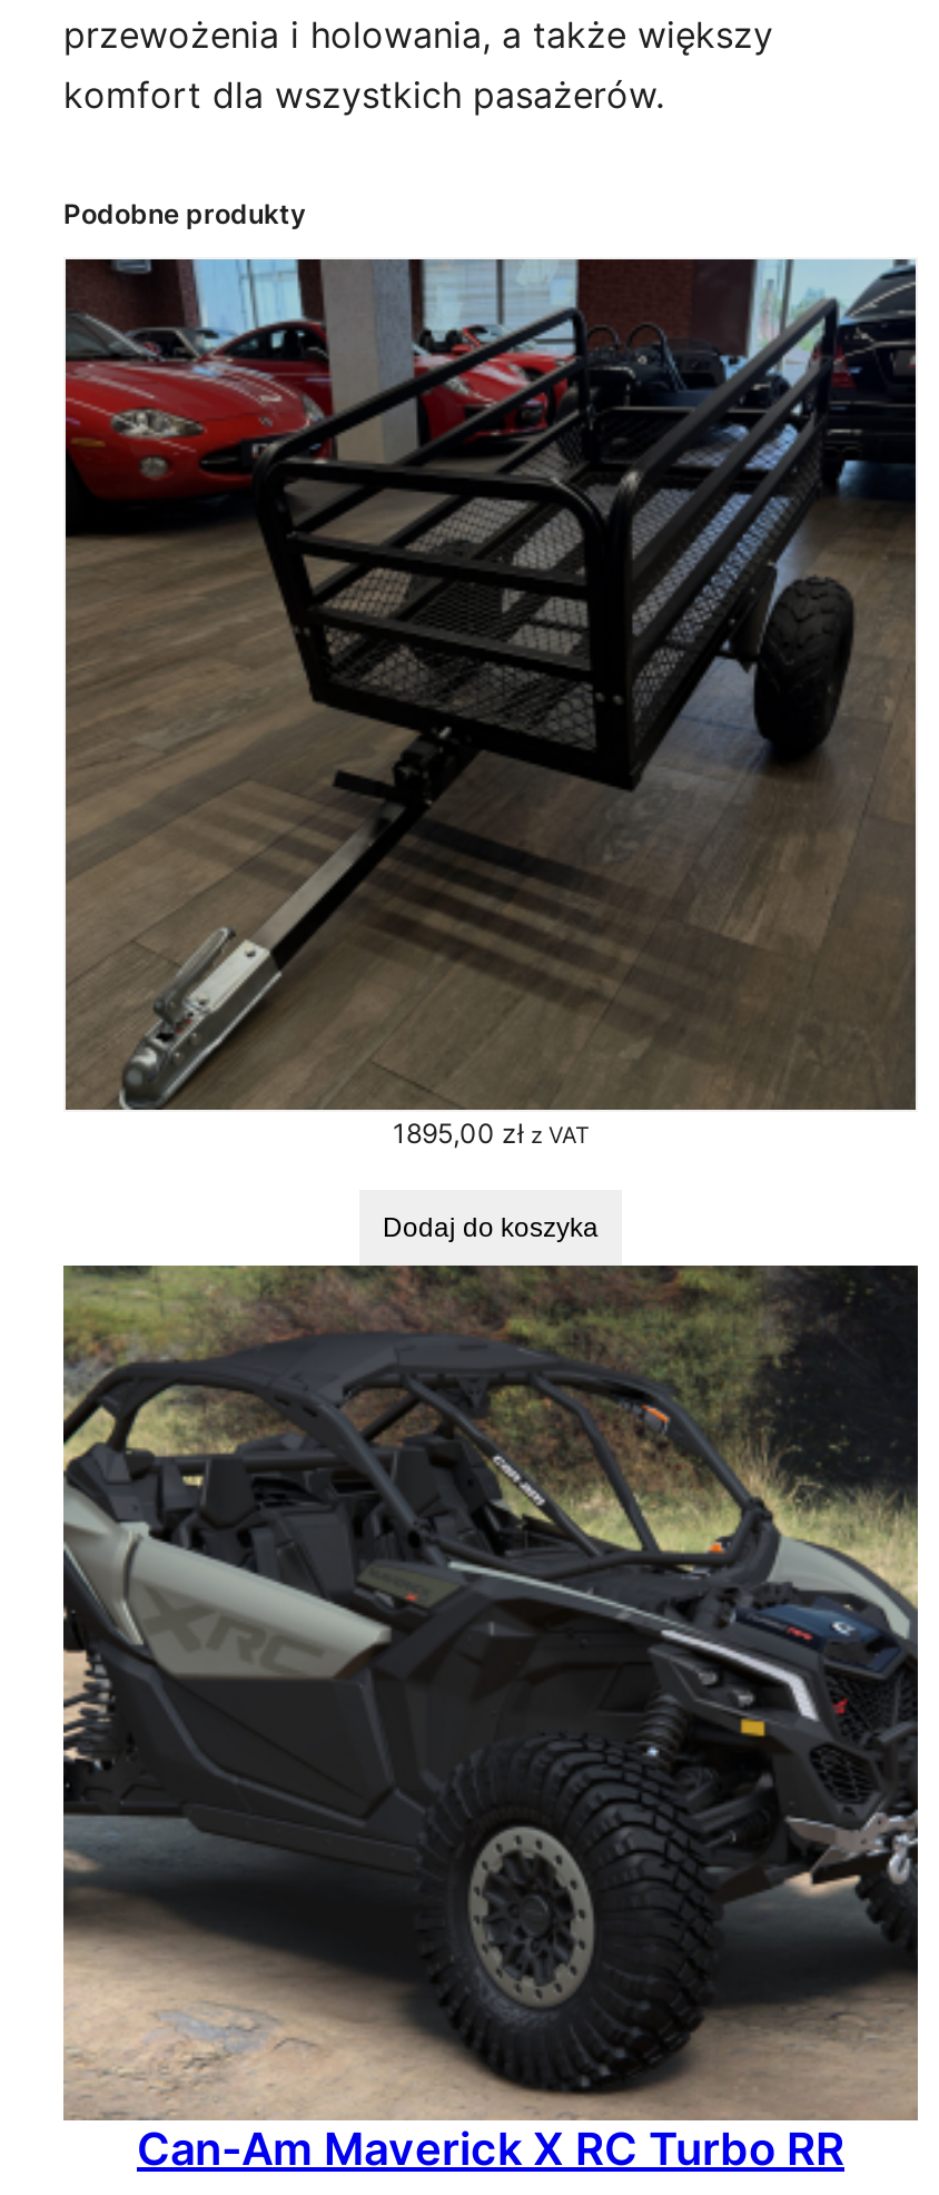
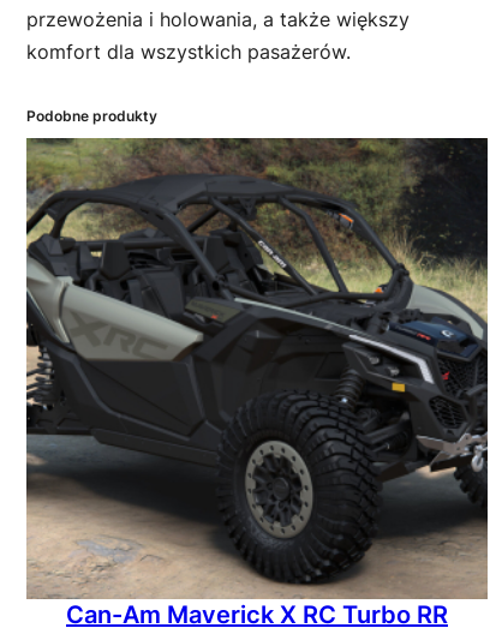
- [image]
- 1895,00 zł z VAT
- Dodaj do koszyka
